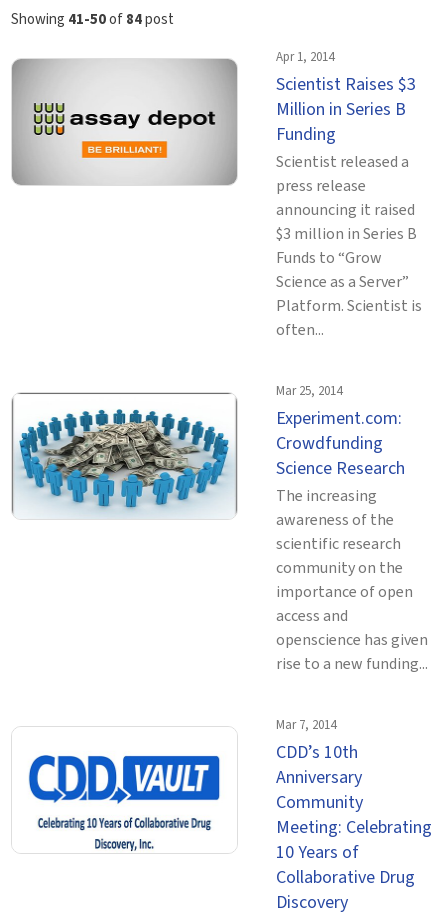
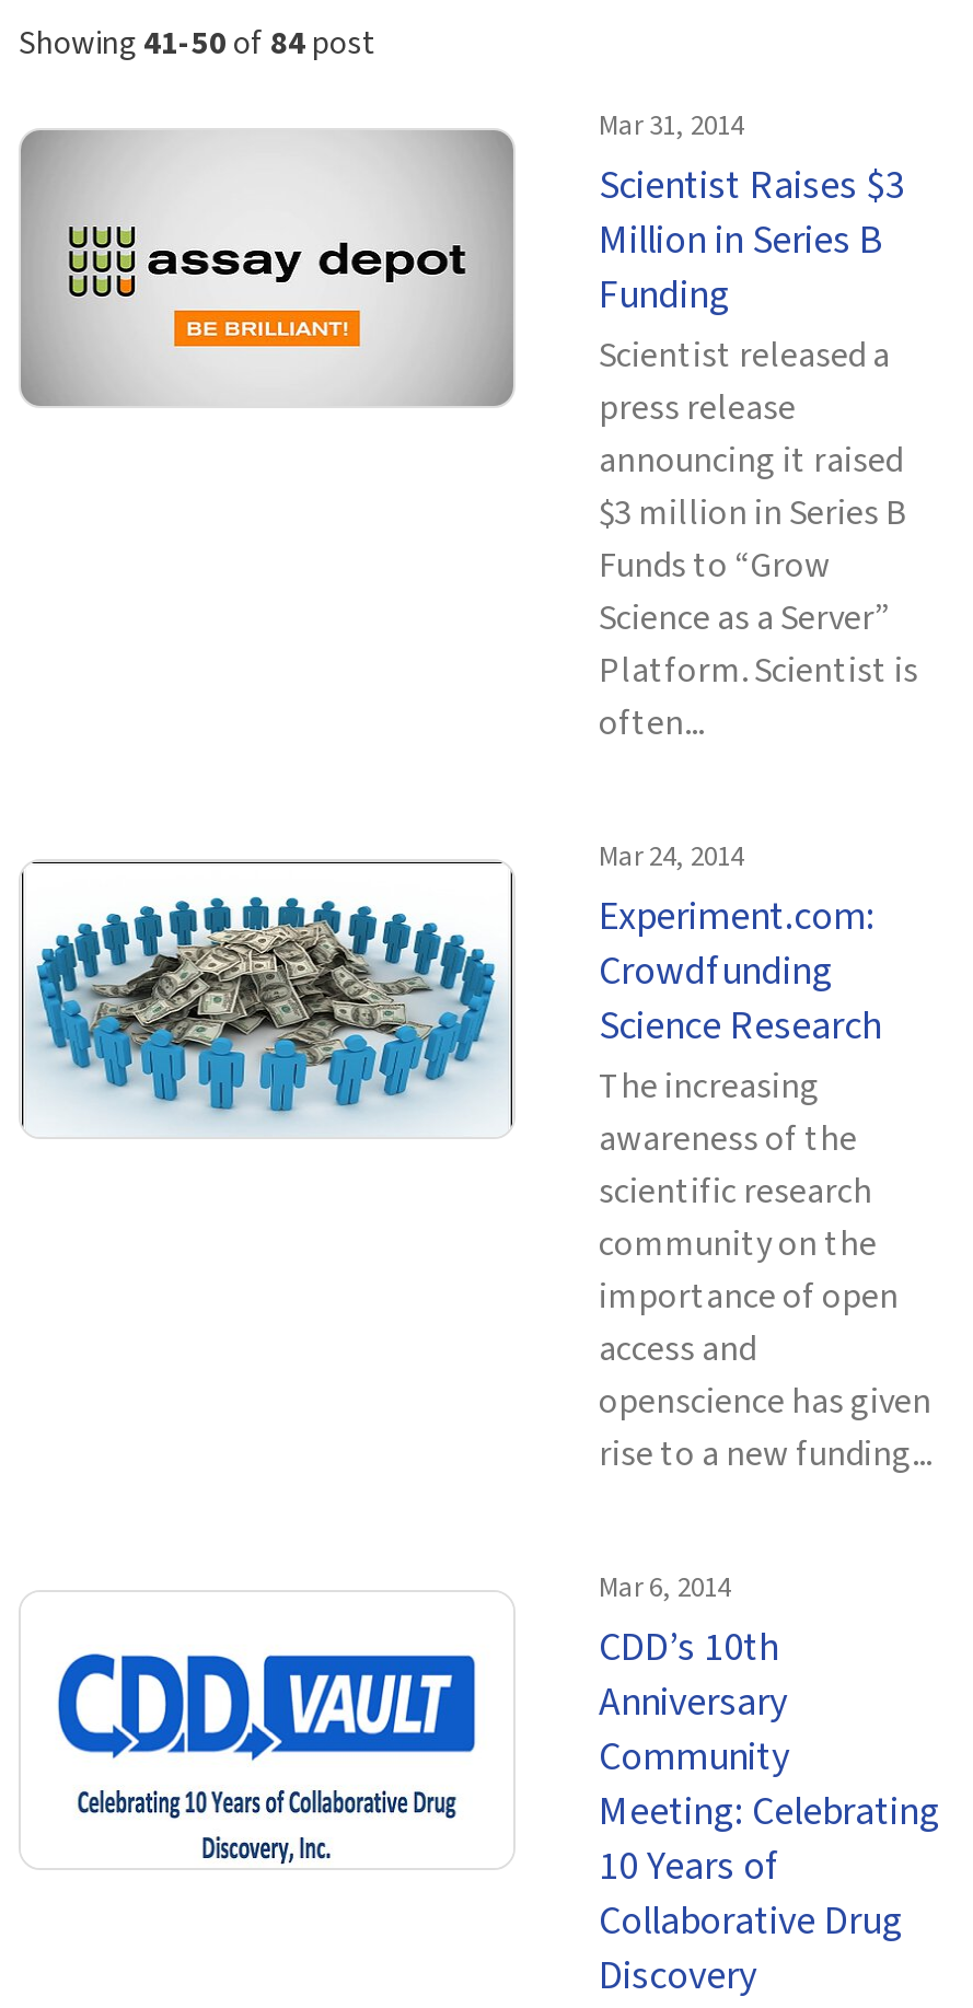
- Apr 1, 2014
+ Mar 31, 2014

- Mar 25, 2014
+ Mar 24, 2014

- Mar 7, 2014
+ Mar 6, 2014
